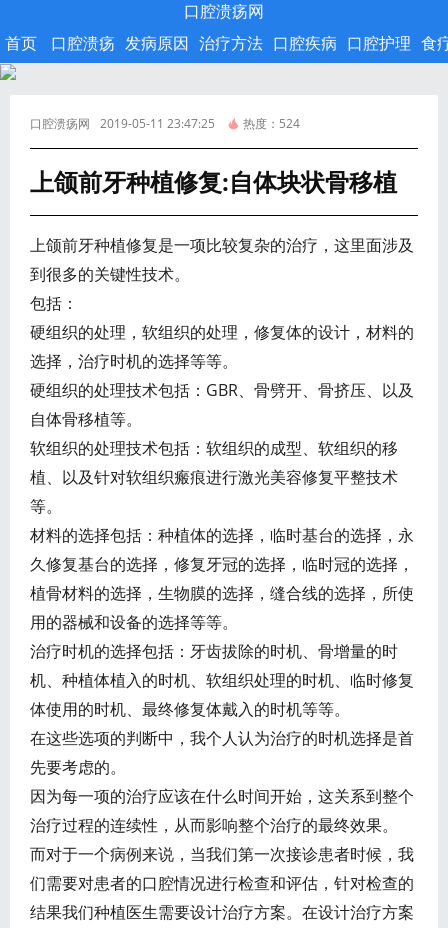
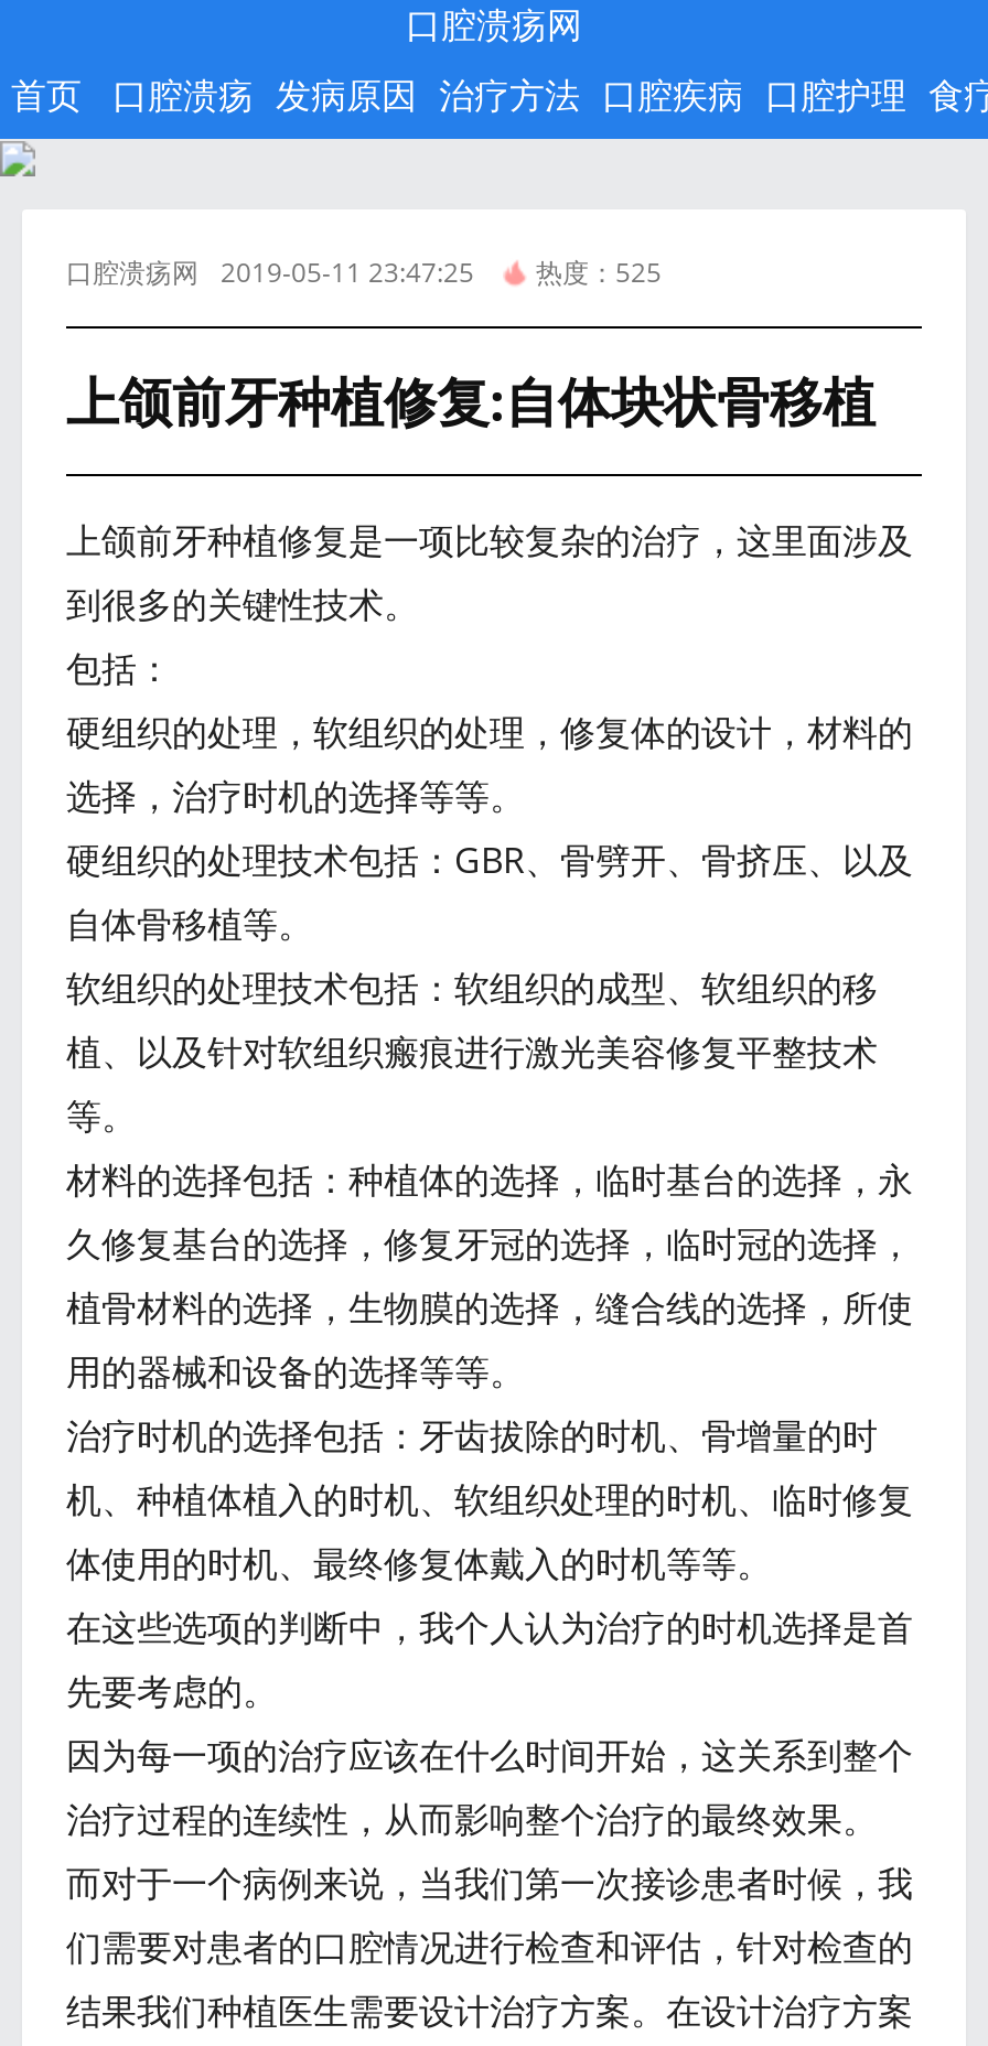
- 口腔溃疡网 2019-05-11 23:47:25 热度：524
+ 口腔溃疡网 2019-05-11 23:47:25 热度：525
